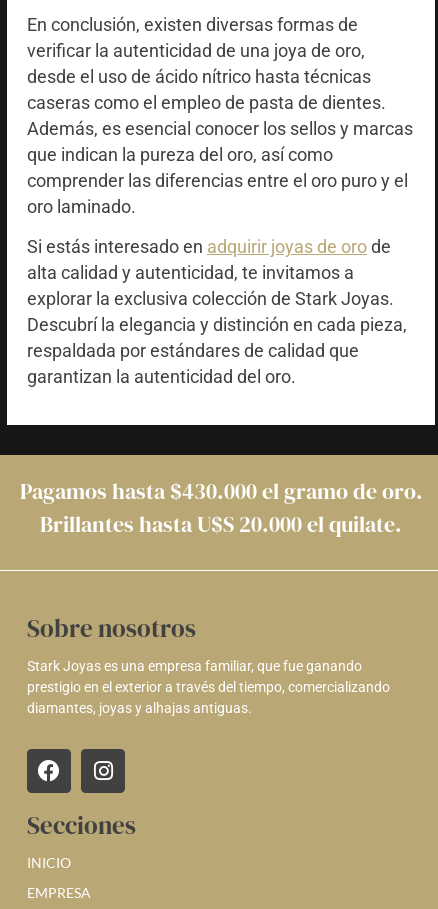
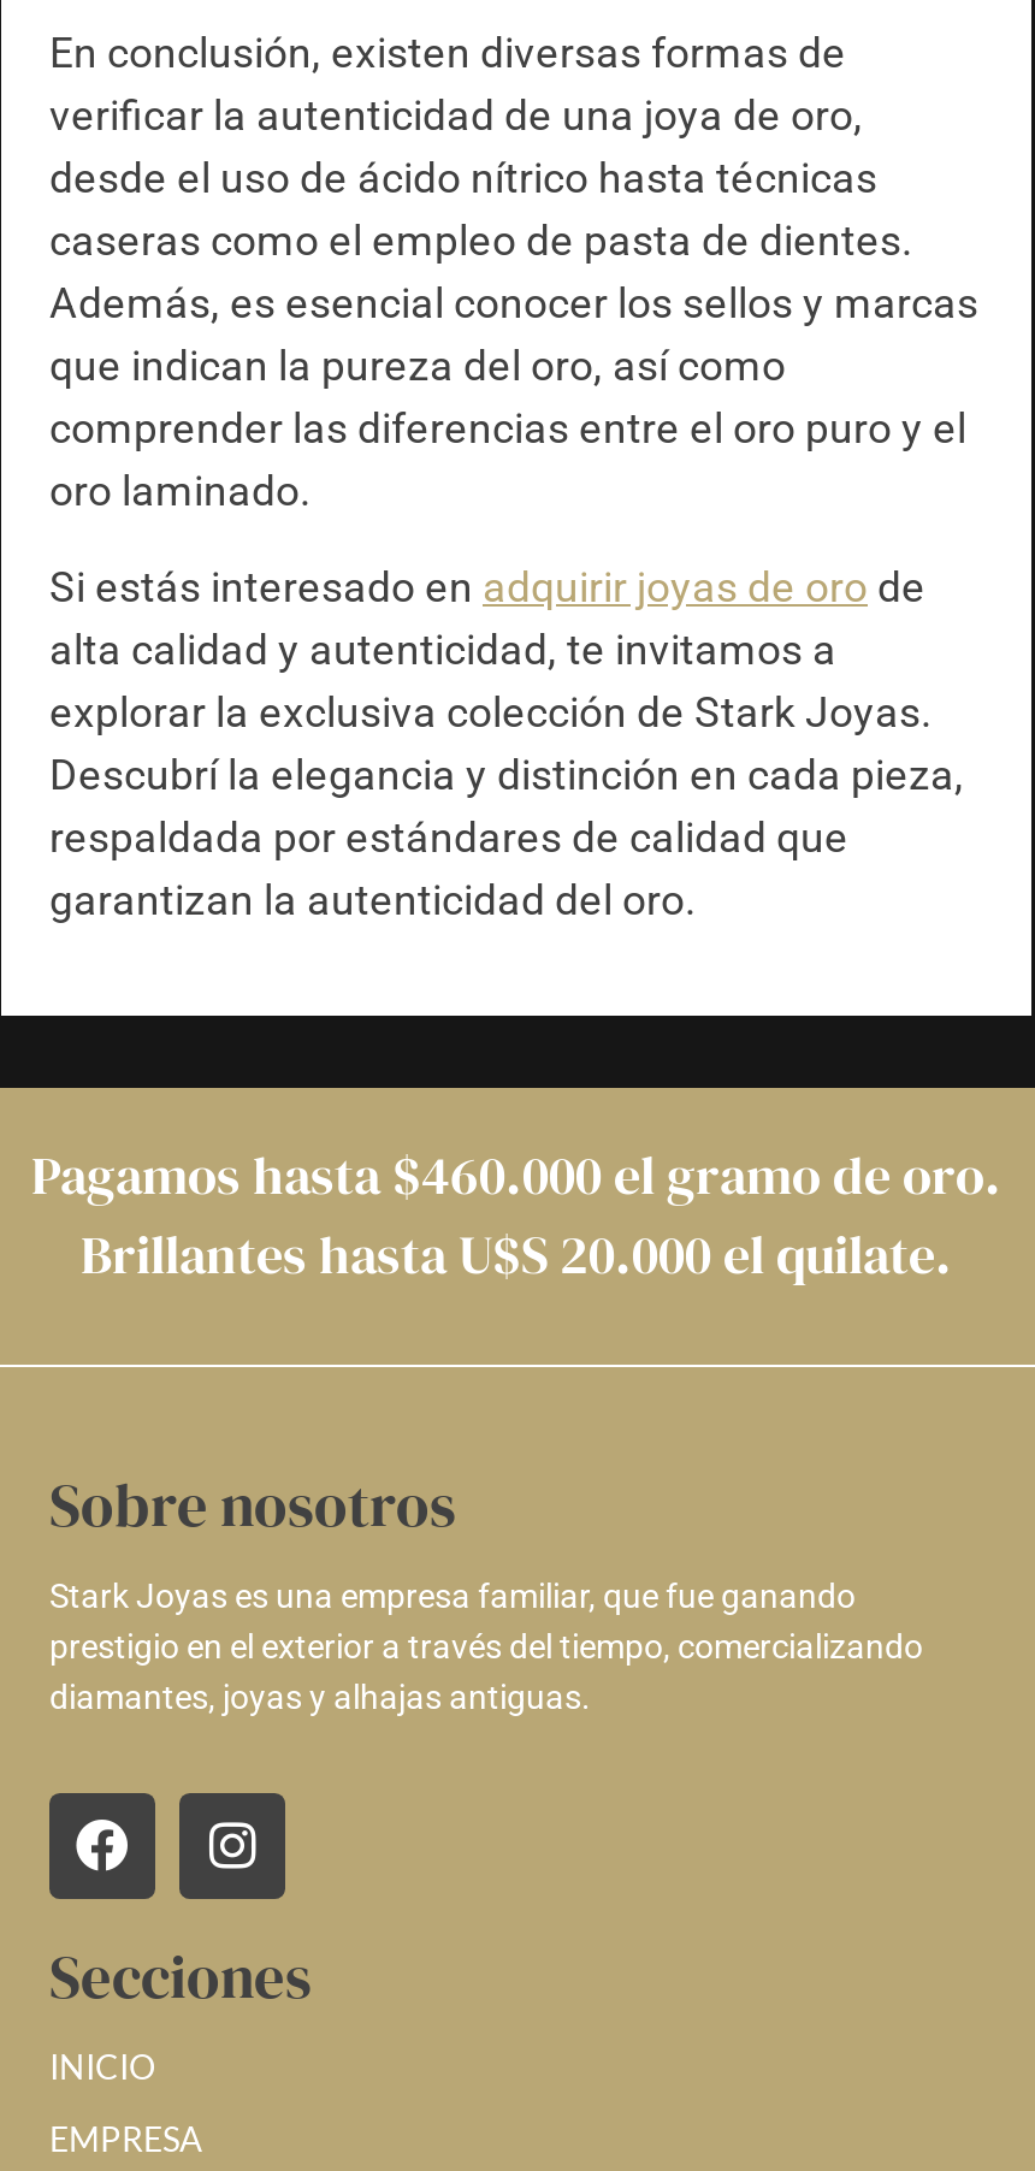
- Pagamos hasta $430.000 el gramo de oro.
+ Pagamos hasta $460.000 el gramo de oro.
